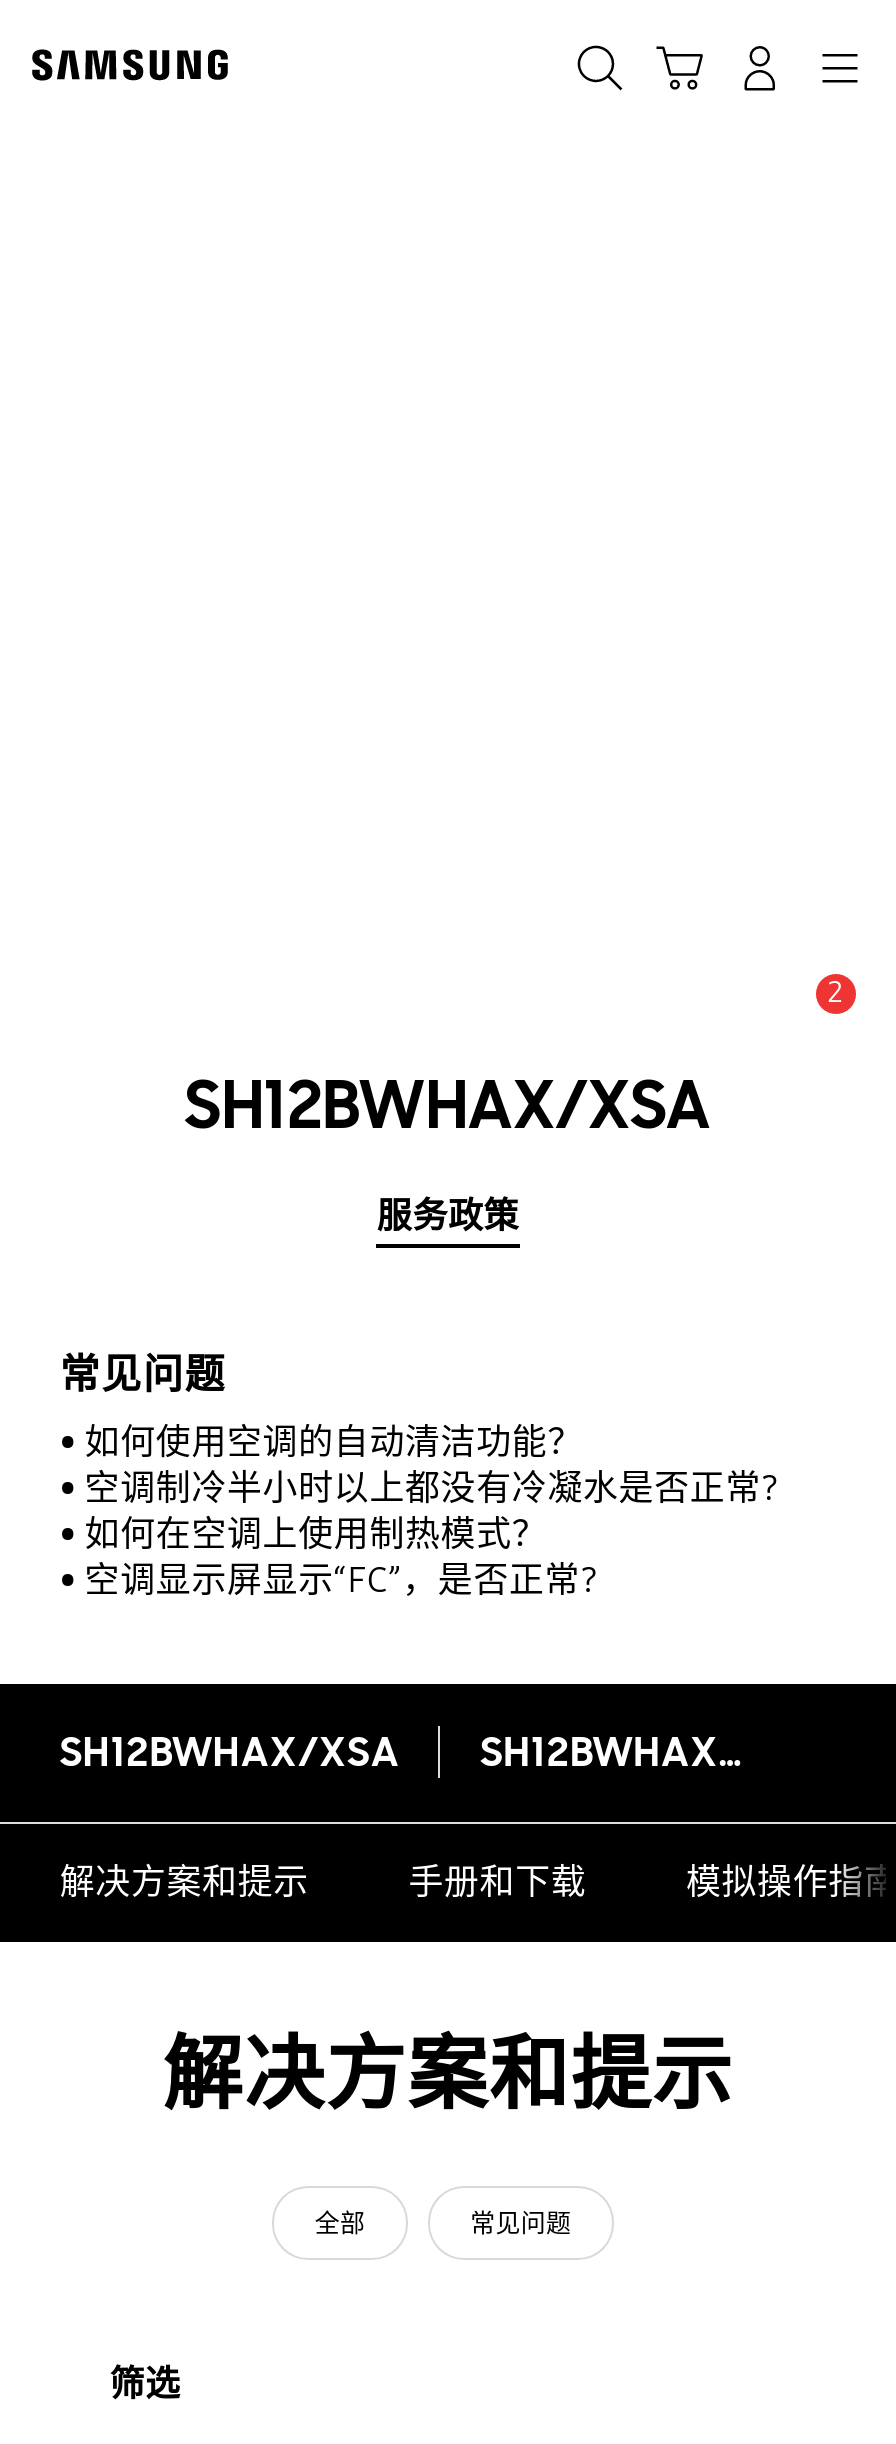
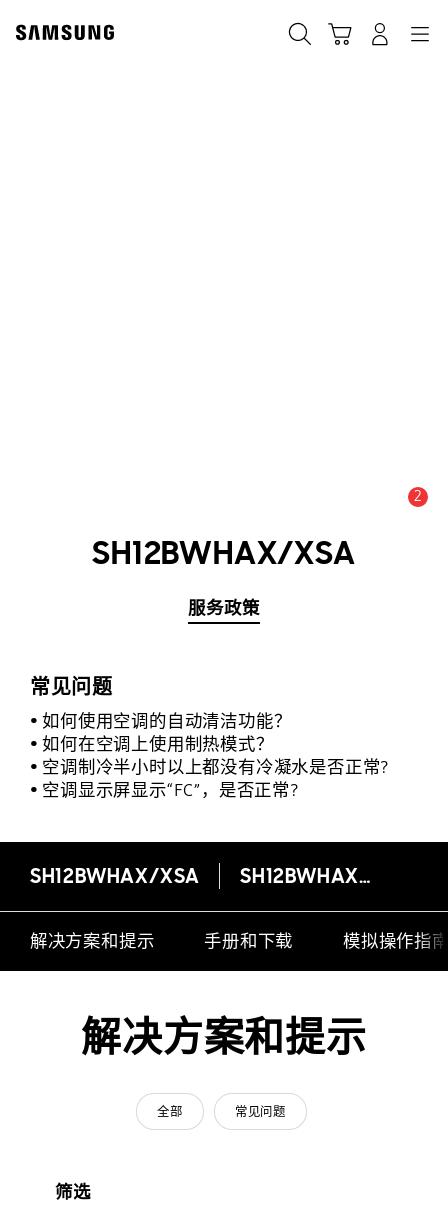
moved down: 空调制冷半小时以上都没有冷凝水是否正常?

moved up: 如何在空调上使用制热模式？
